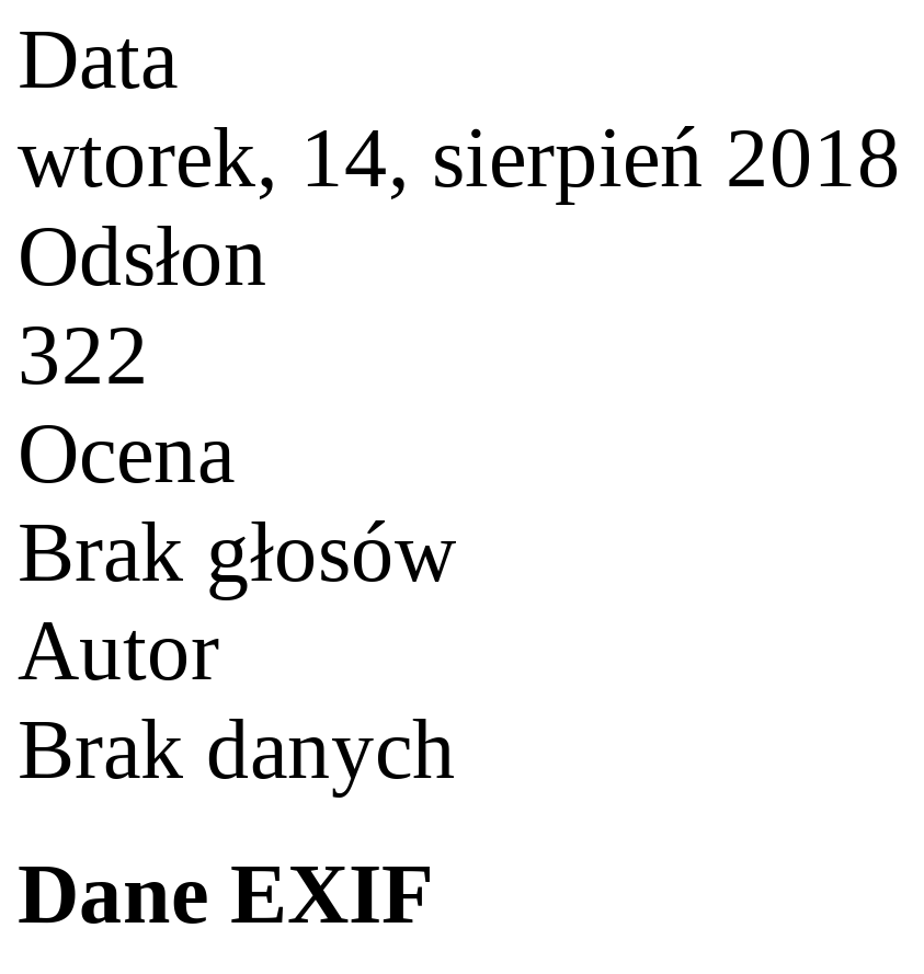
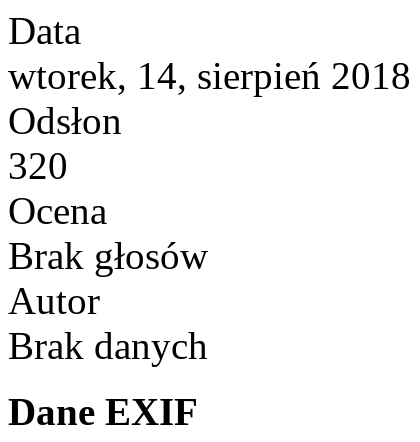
- 322
+ 320
